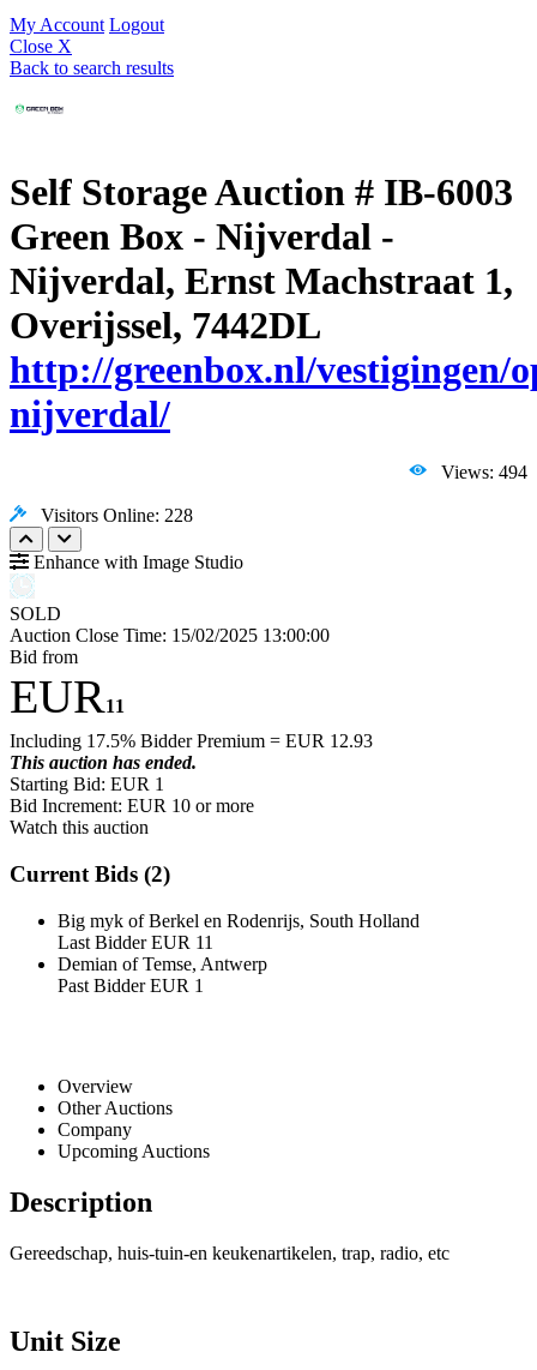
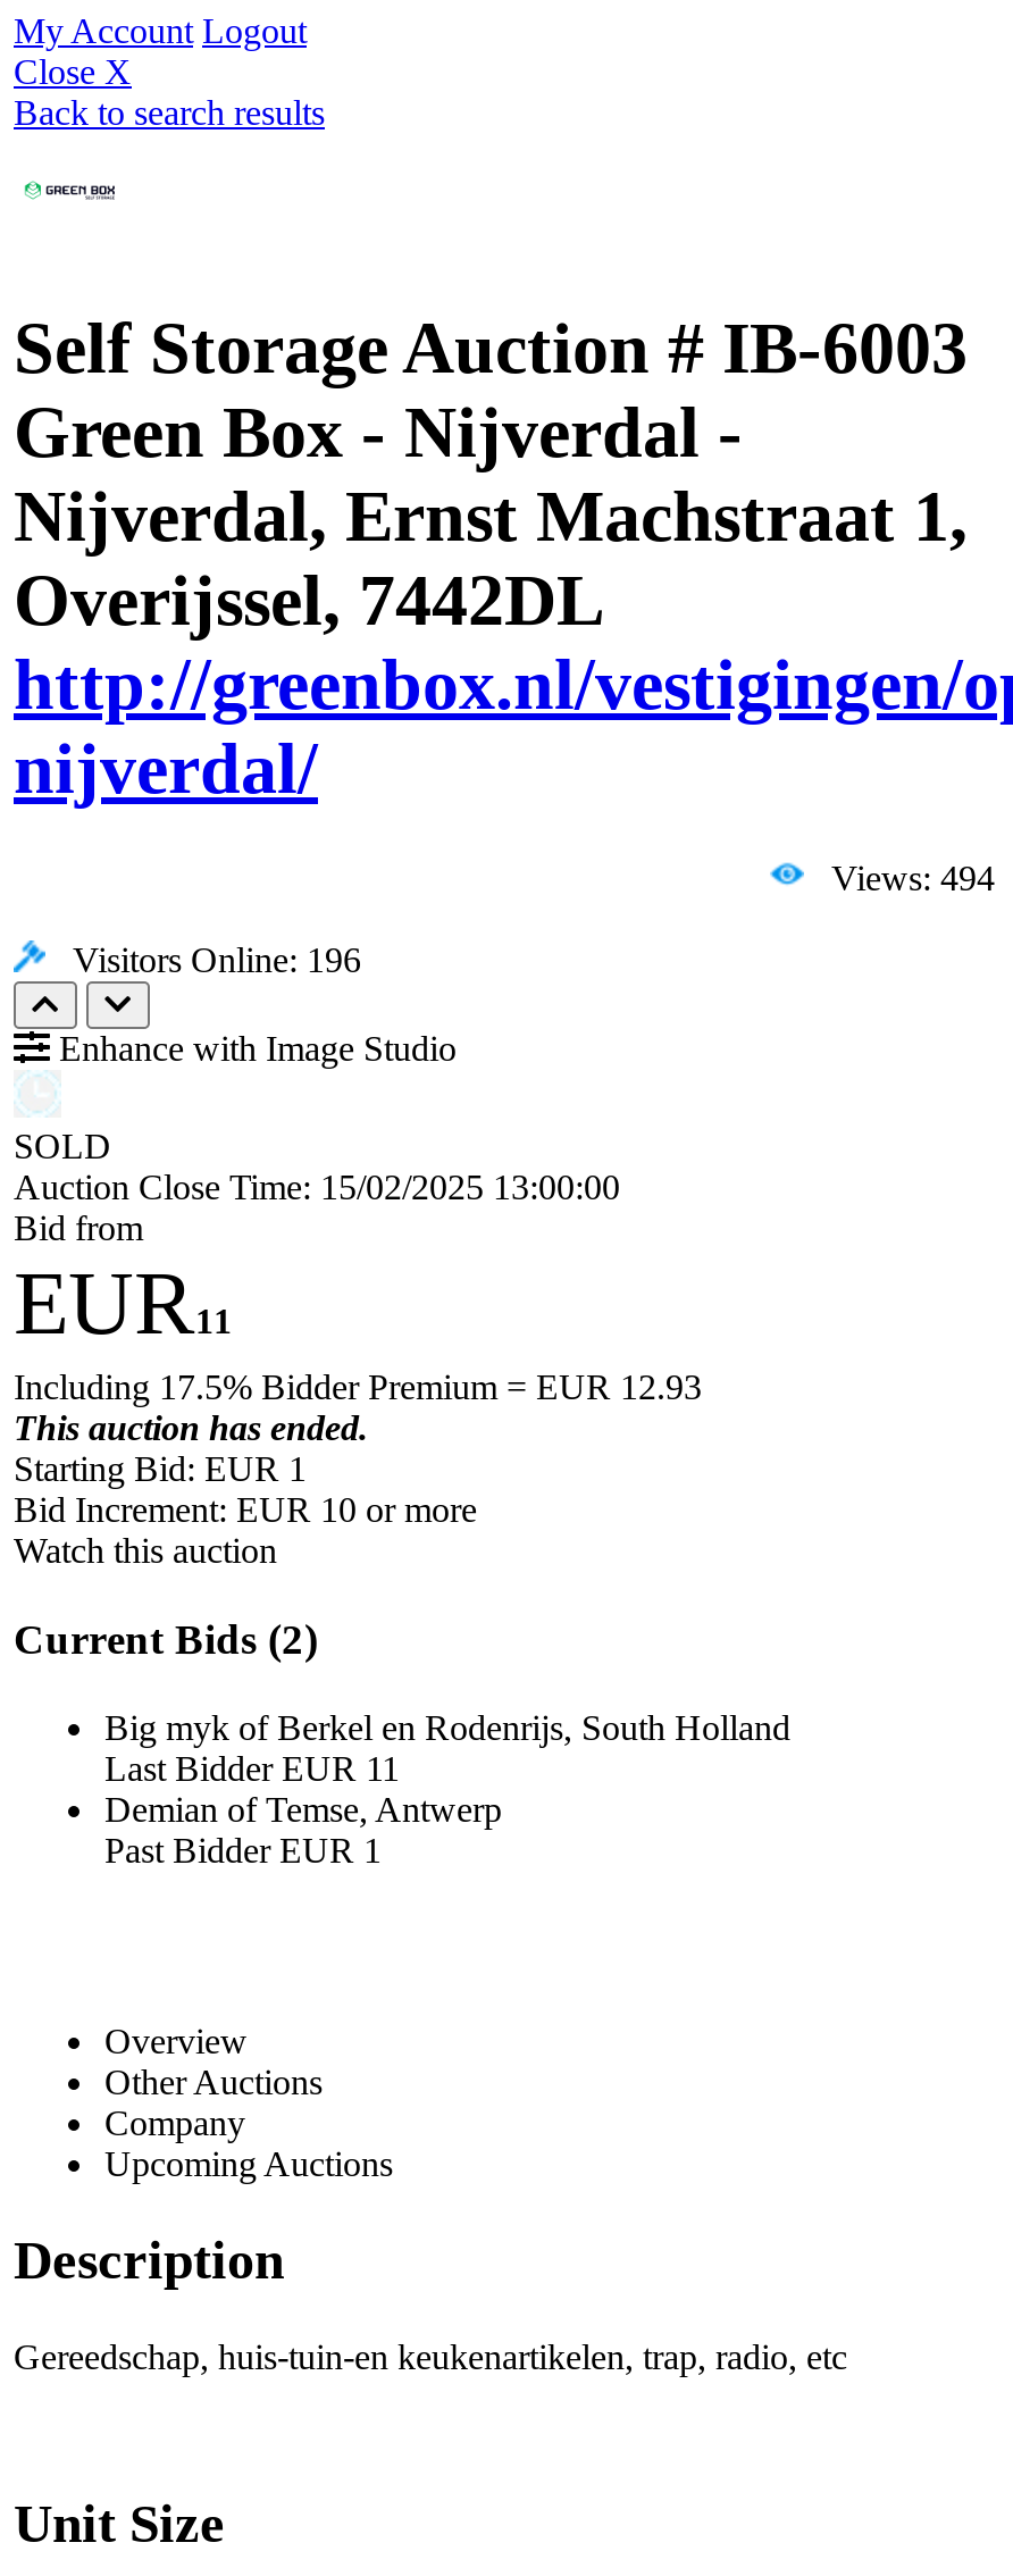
- Visitors Online: 228
+ Visitors Online: 196
